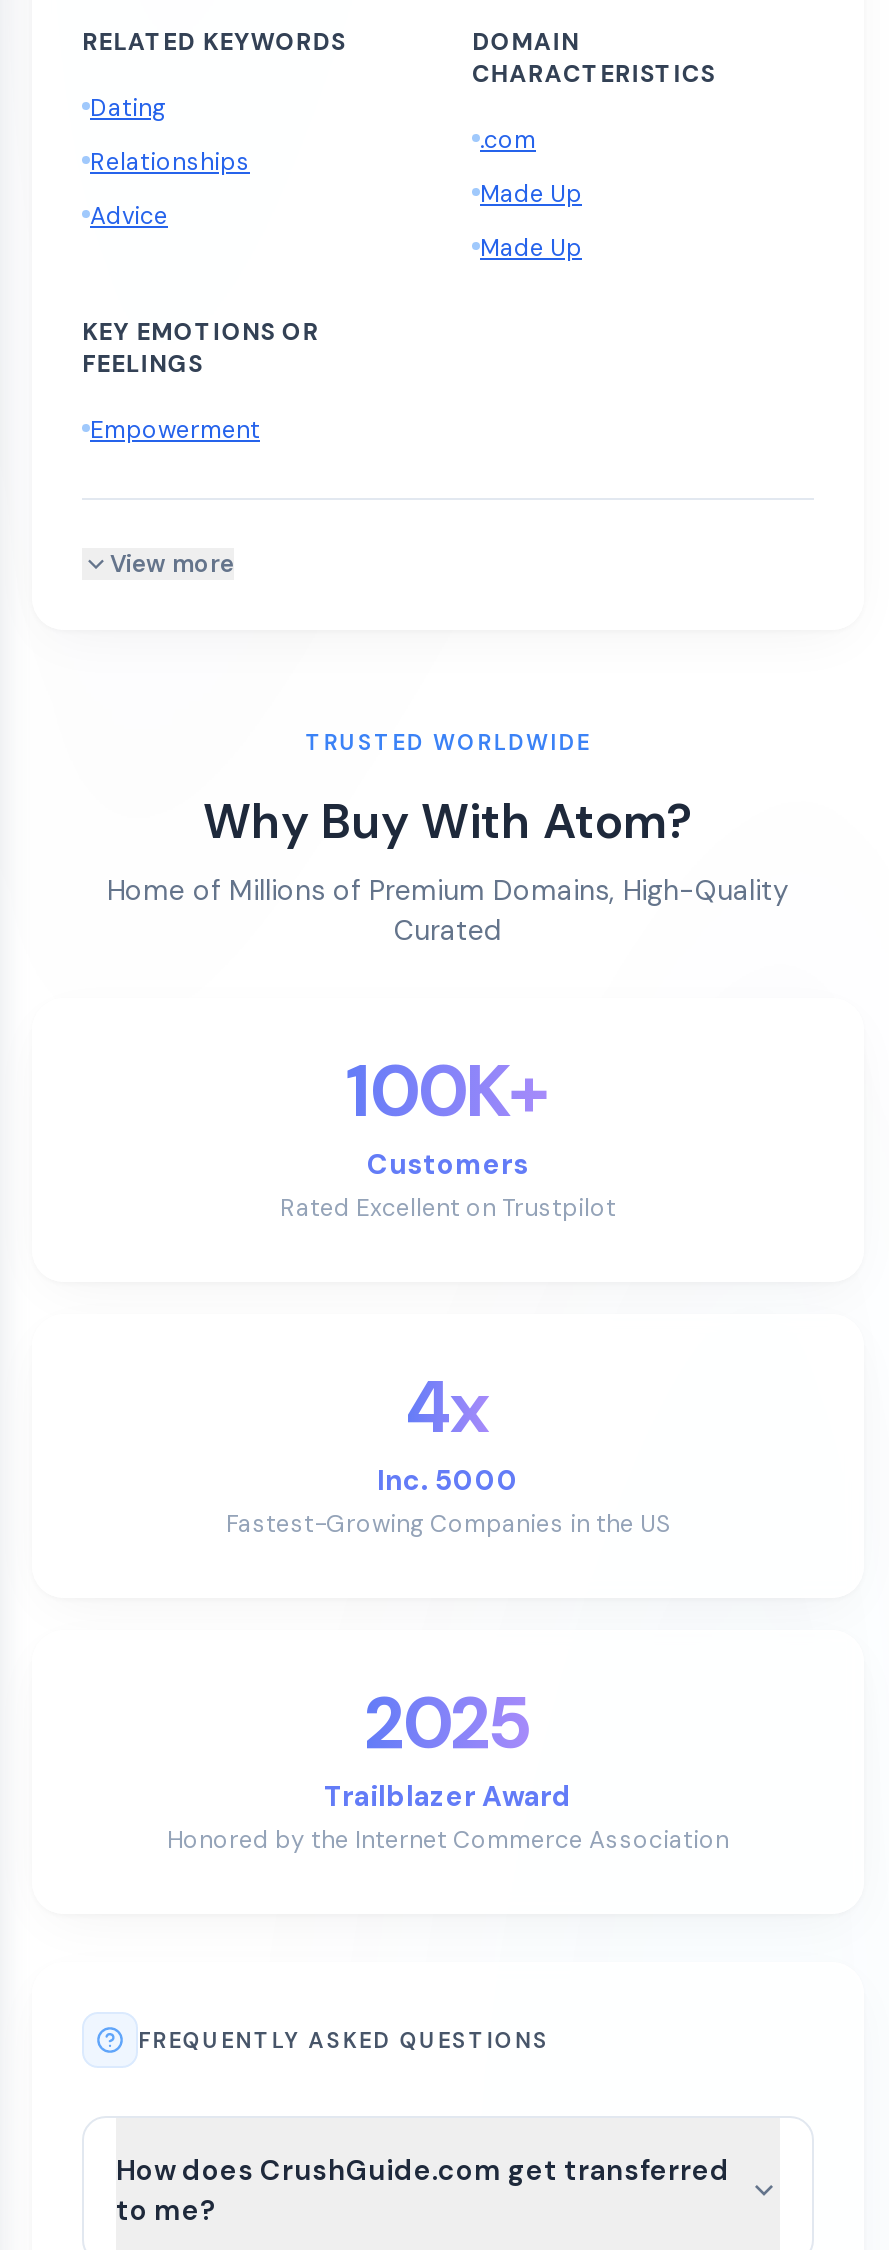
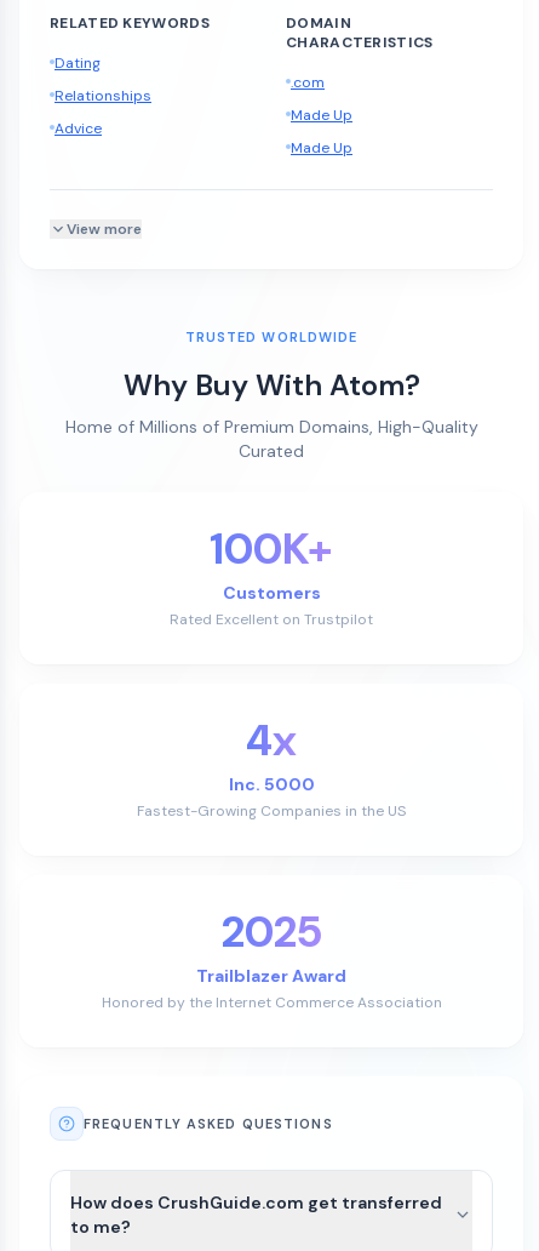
- KEY EMOTIONS OR
- FEELINGS
- Empowerment
